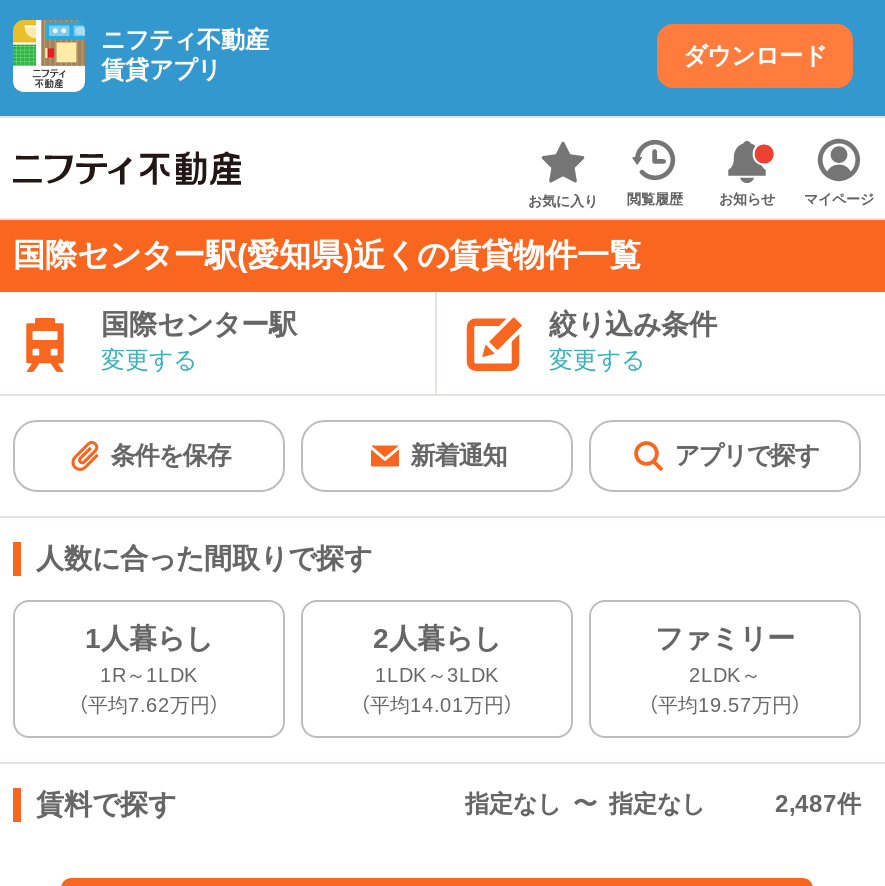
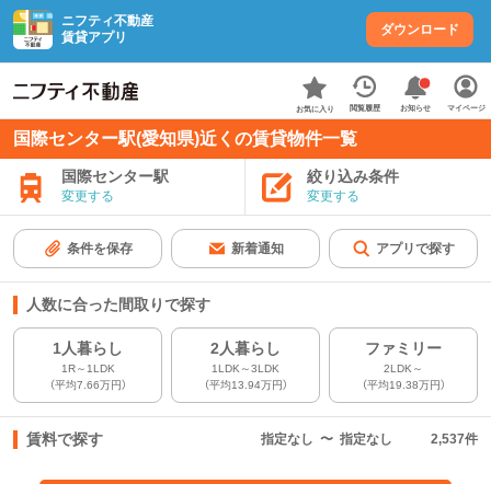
- （平均7.62万円）
+ （平均7.66万円）

- （平均14.01万円）
+ （平均13.94万円）

- （平均19.57万円）
+ （平均19.38万円）

- 2,487件
+ 2,537件
